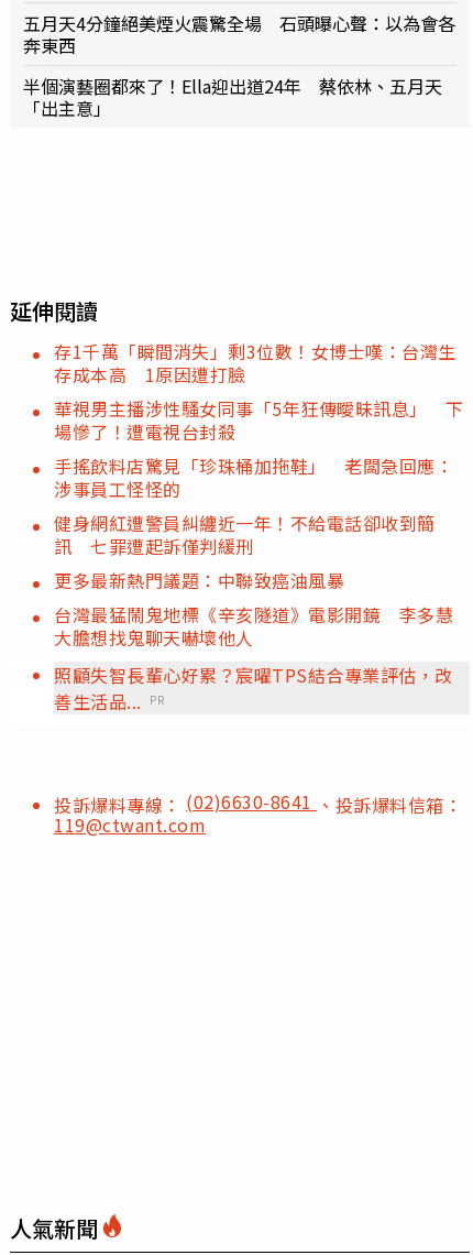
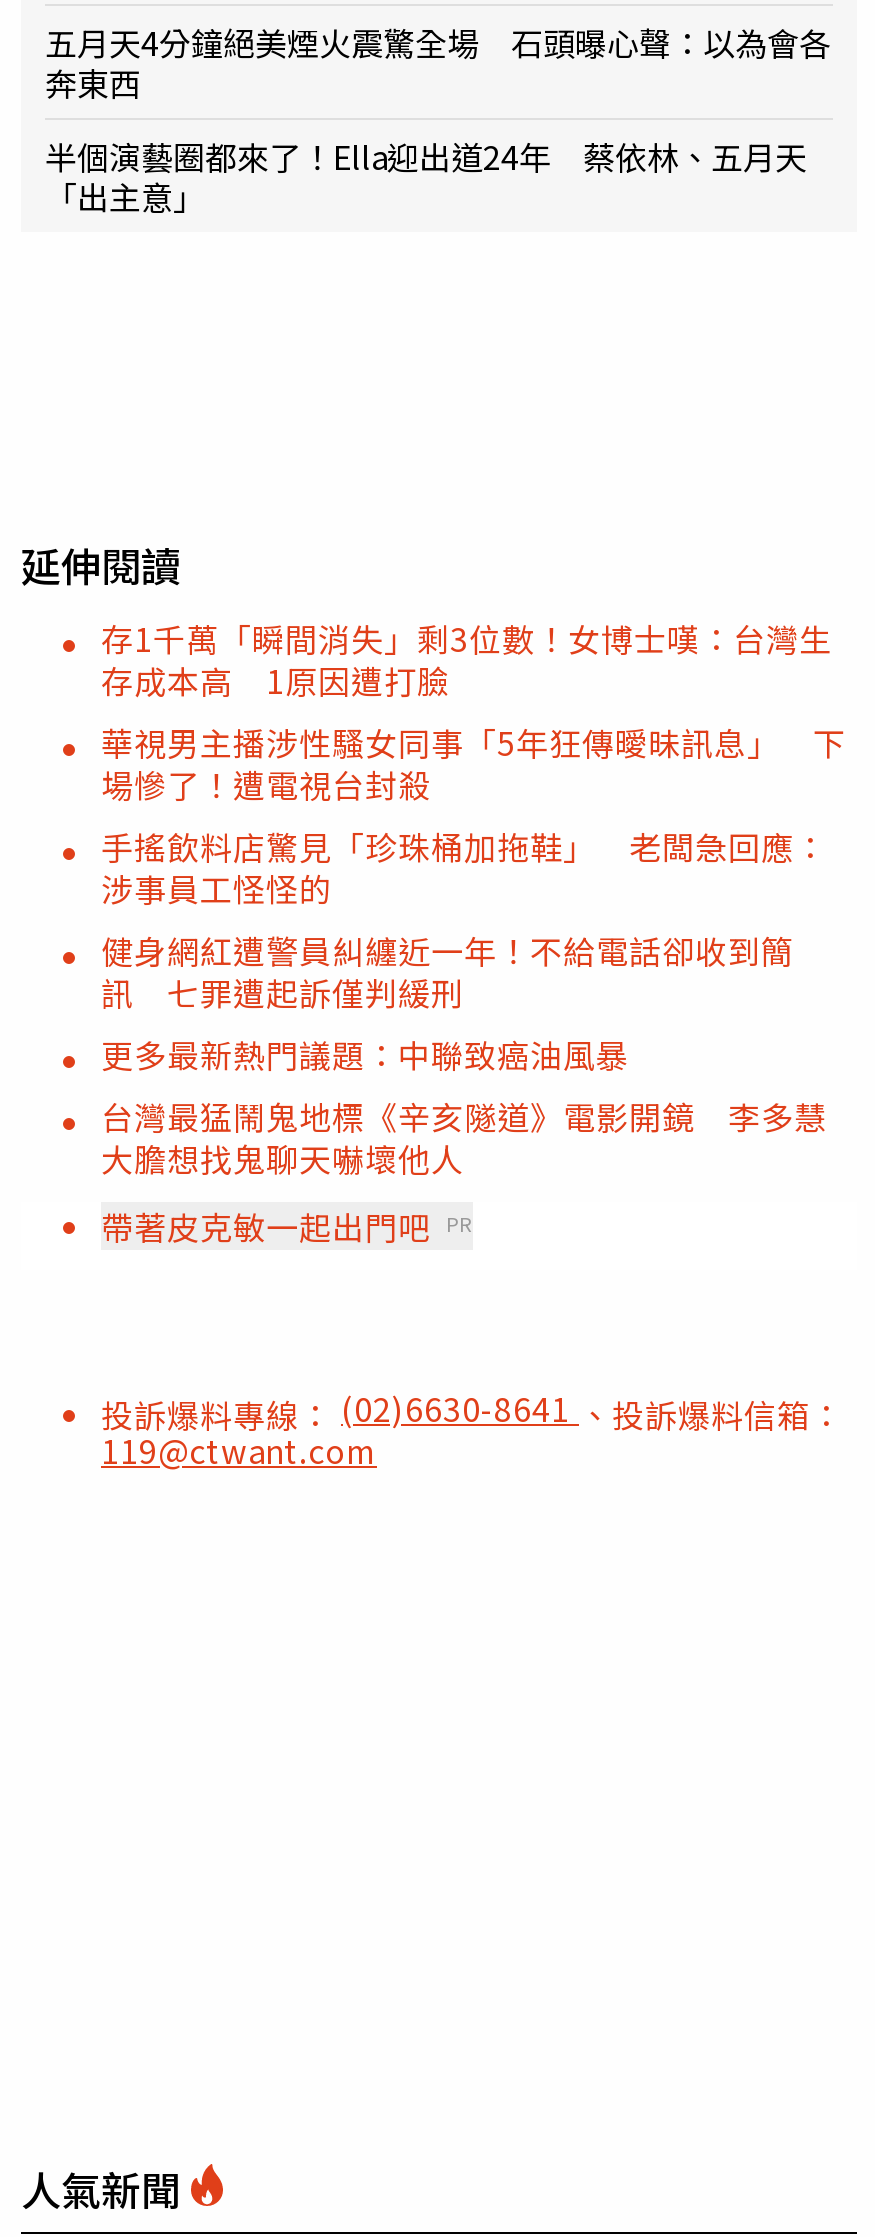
- 照顧失智長輩心好累？宸曜TPS結合專業評估，改
- 善生活品... PR
+ 帶著皮克敏一起出門吧 PR
